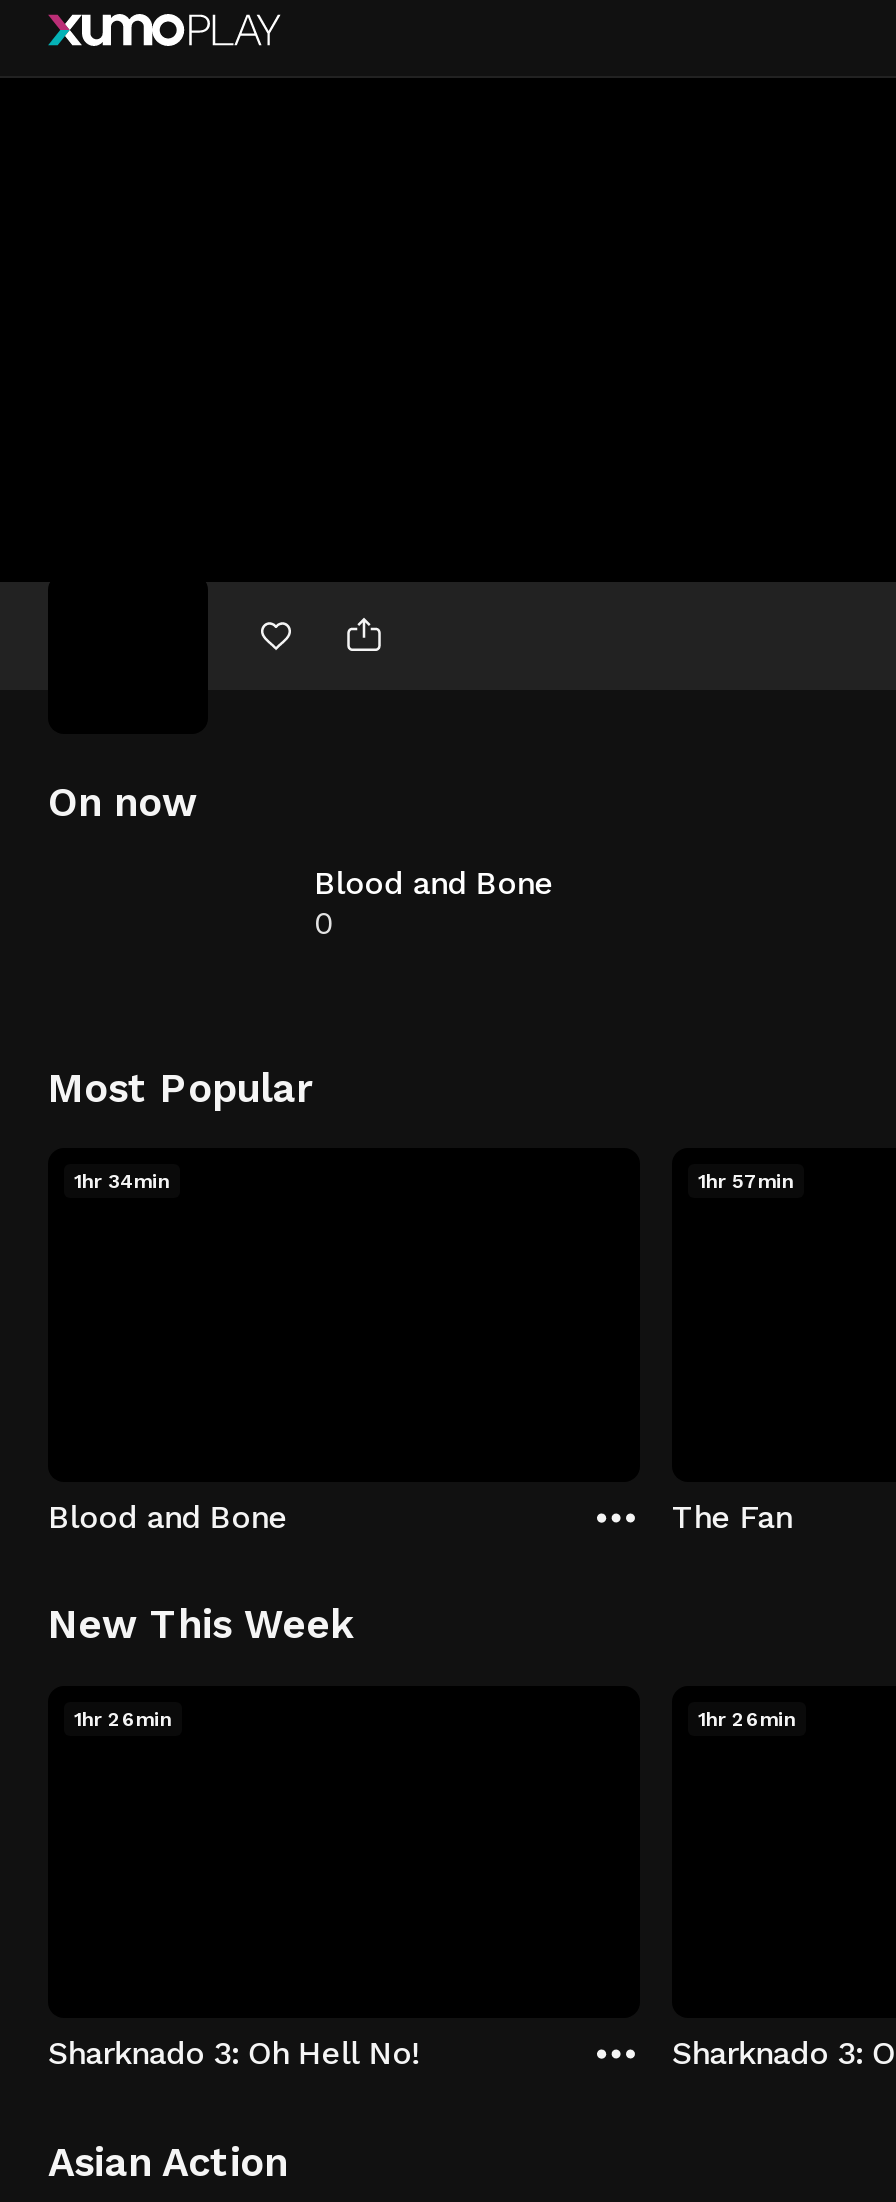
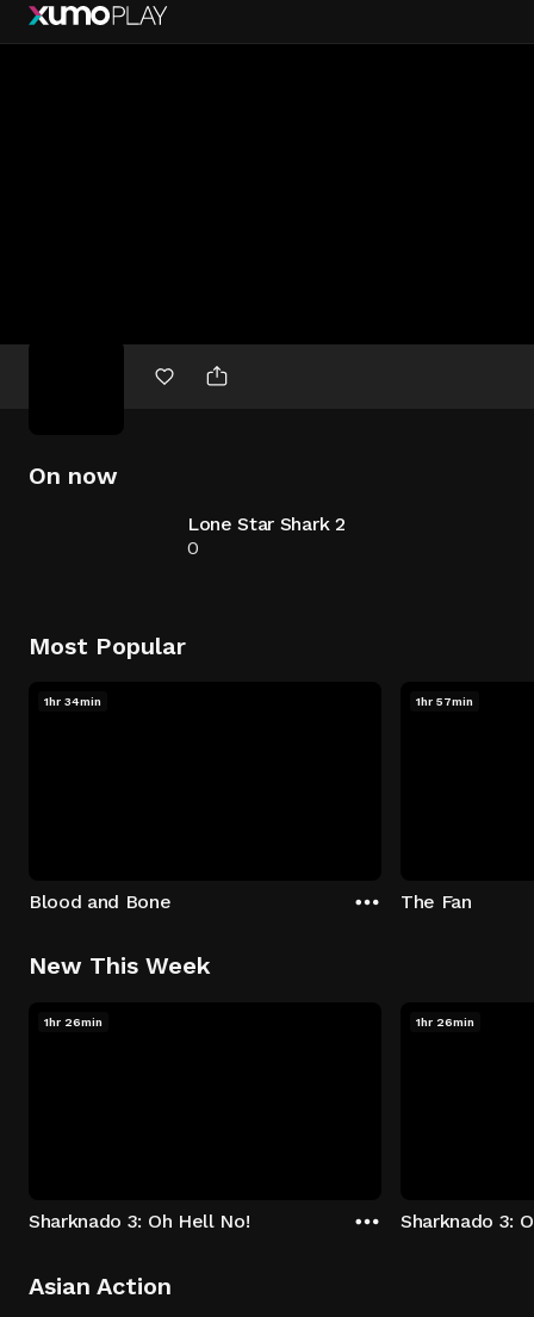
- Blood and Bone
+ Lone Star Shark 2
